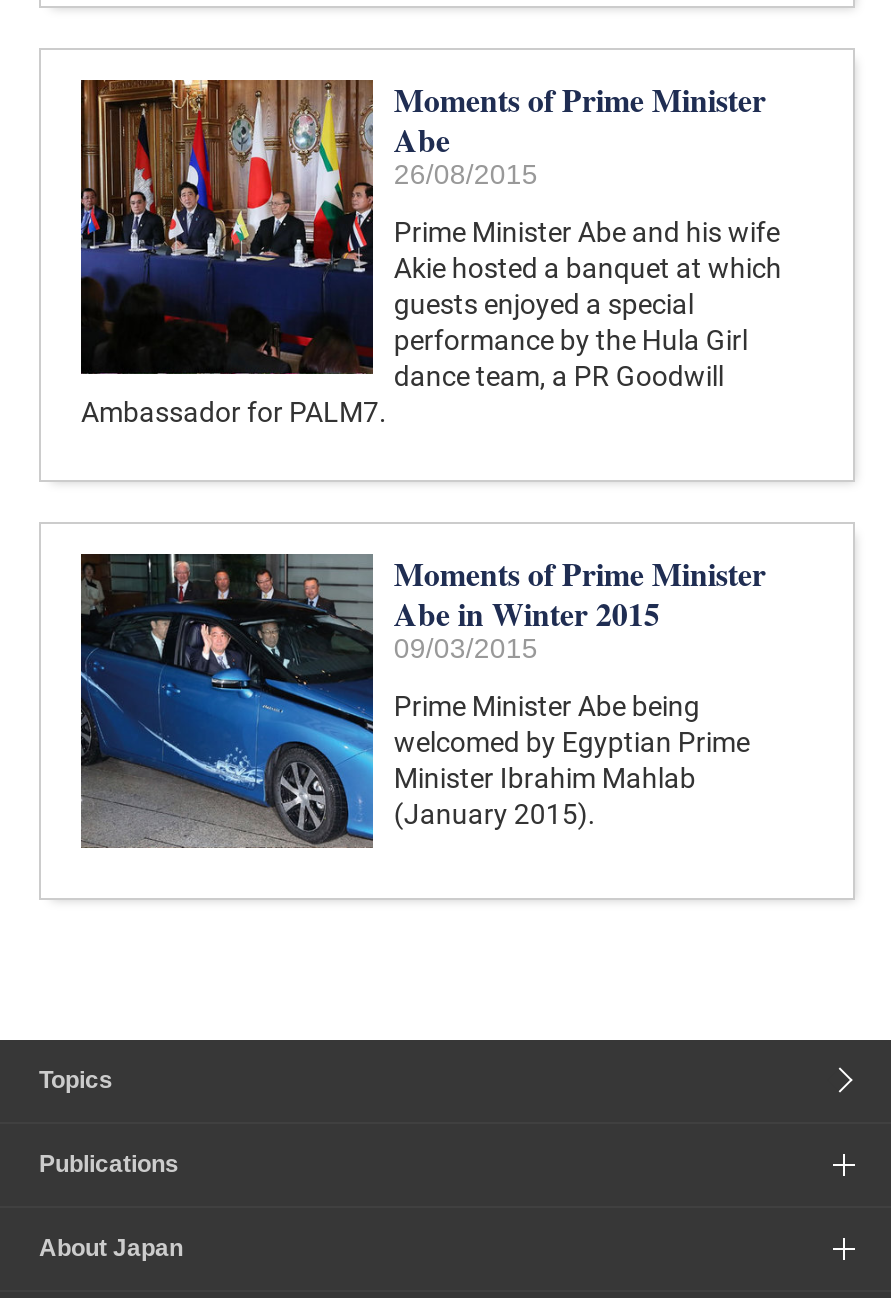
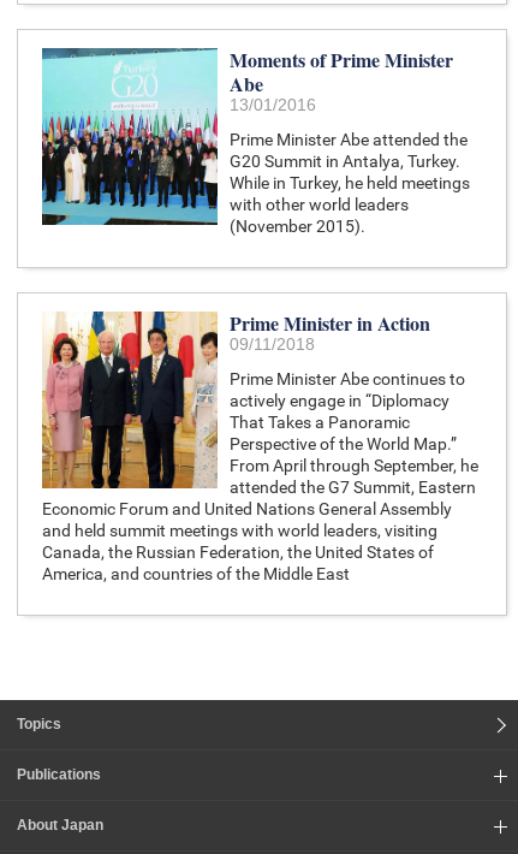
- [image]
- 26/08/2015
+ [image]
+ 13/01/2016

- Prime Minister Abe and his wife
- Akie hosted a banquet at which
- guests enjoyed a special
- performance by the Hula Girl
- dance team, a PR Goodwill
- Ambassador for PALM7.
+ Prime Minister Abe attended the
+ G20 Summit in Antalya, Turkey.
+ While in Turkey, he held meetings
+ with other world leaders
+ (November 2015).

- [image]
- Moments of Prime Minister
- Abe in Winter 2015
- 09/03/2015
+ [image]
+ Prime Minister in Action
+ 09/11/2018

- Prime Minister Abe being
- welcomed by Egyptian Prime
- Minister Ibrahim Mahlab
- (January 2015).
+ Prime Minister Abe continues to
+ actively engage in “Diplomacy
+ That Takes a Panoramic
+ Perspective of the World Map.”
+ From April through September, he
+ attended the G7 Summit, Eastern
+ Economic Forum and United Nations General Assembly
+ and held summit meetings with world leaders, visiting
+ Canada, the Russian Federation, the United States of
+ America, and countries of the Middle East
